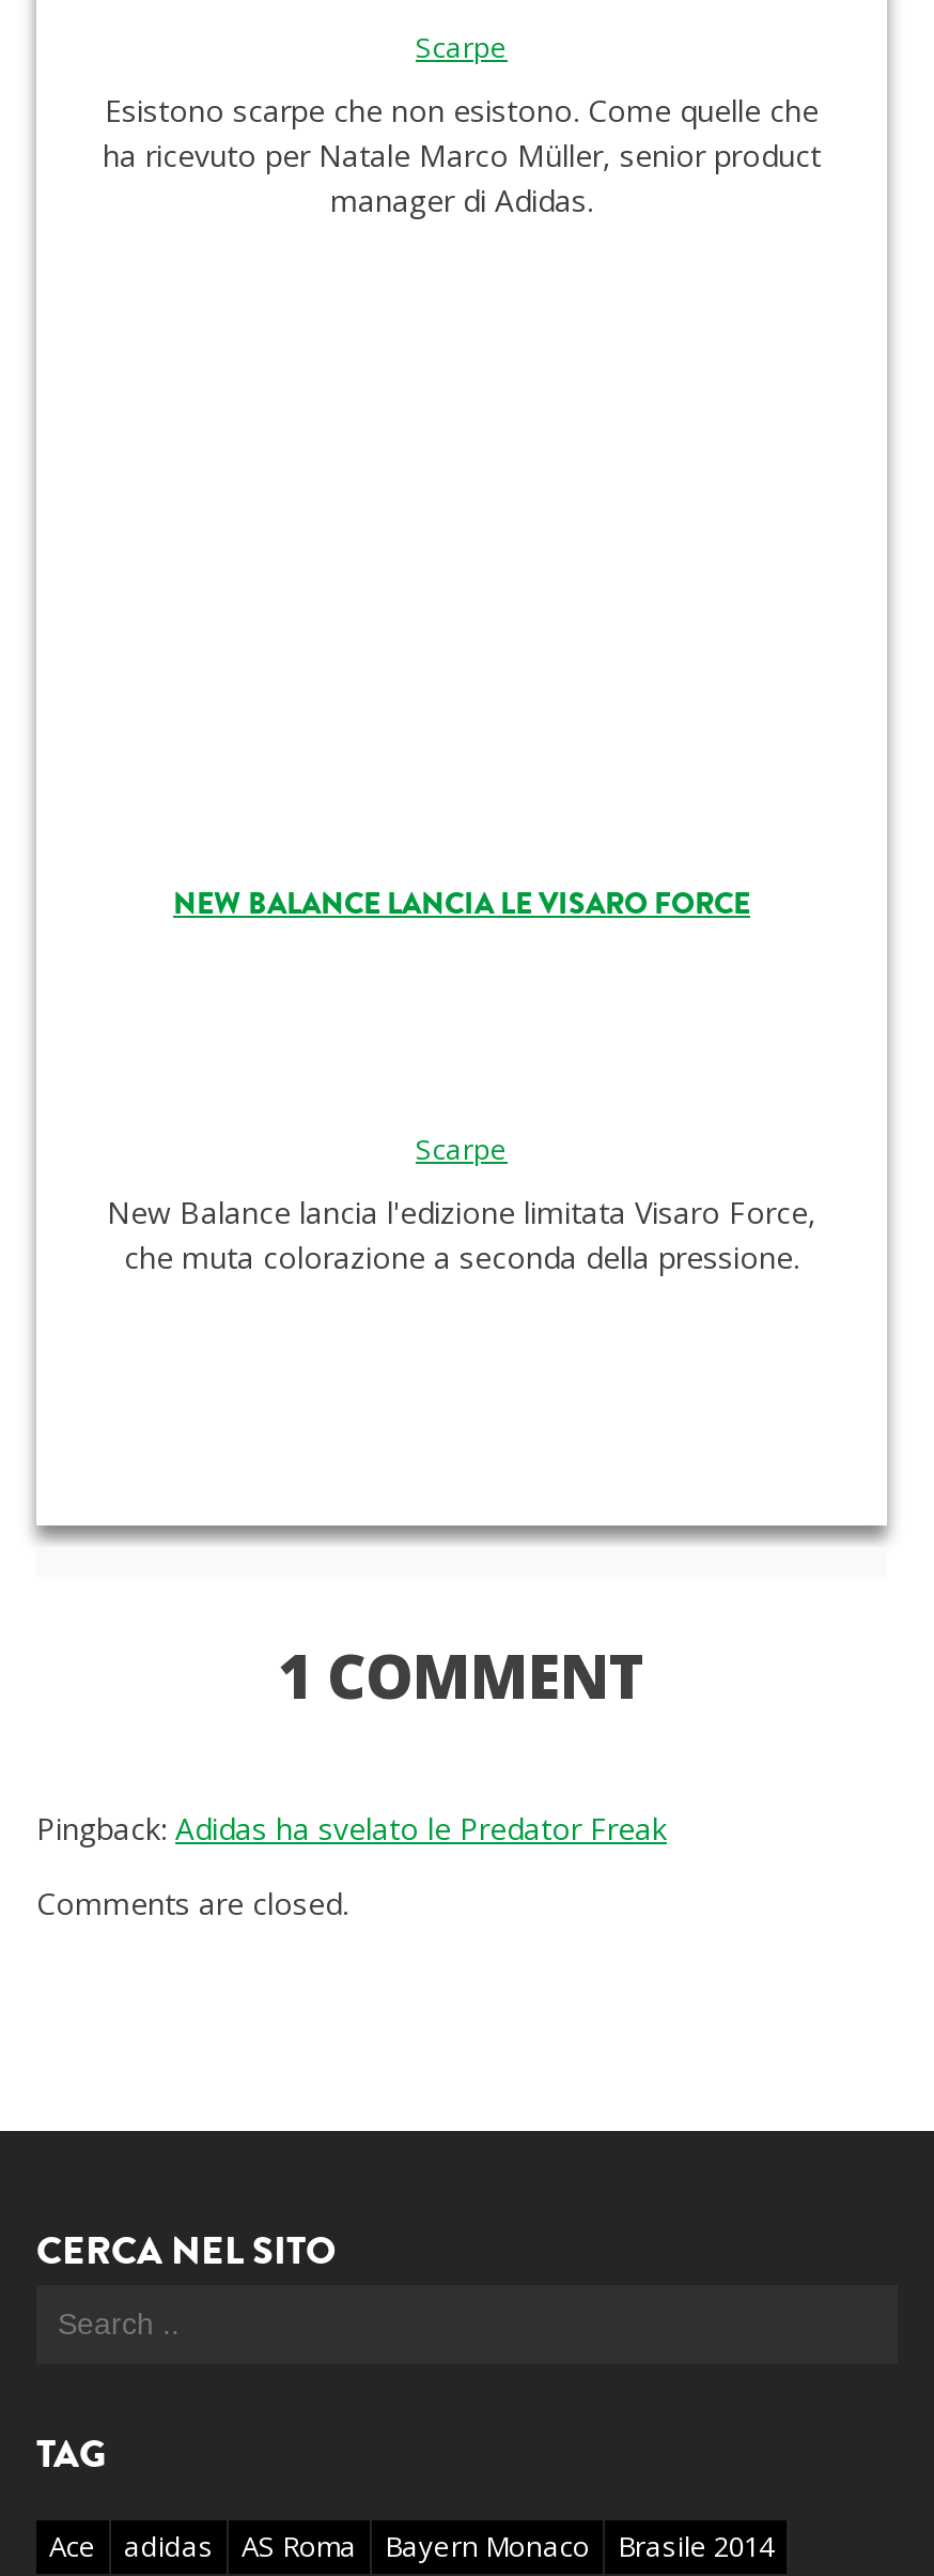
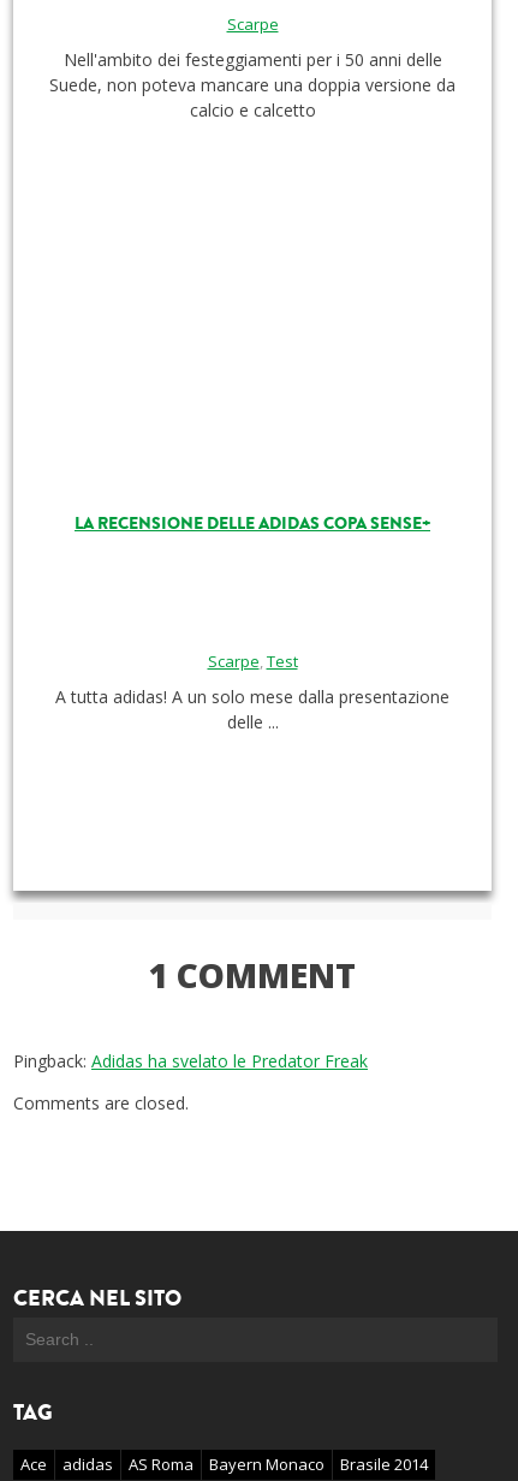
- Esistono scarpe che non esistono. Come quelle che
- ha ricevuto per Natale Marco Müller, senior product
- manager di Adidas.
+ Nell'ambito dei festeggiamenti per i 50 anni delle
+ Suede, non poteva mancare una doppia versione da
+ calcio e calcetto

- NEW BALANCE LANCIA LE VISARO FORCE
+ LA RECENSIONE DELLE ADIDAS COPA SENSE+

- Scarpe
+ Scarpe, Test

- New Balance lancia l'edizione limitata Visaro Force,
- che muta colorazione a seconda della pressione.
+ A tutta adidas! A un solo mese dalla presentazione
+ delle ...
